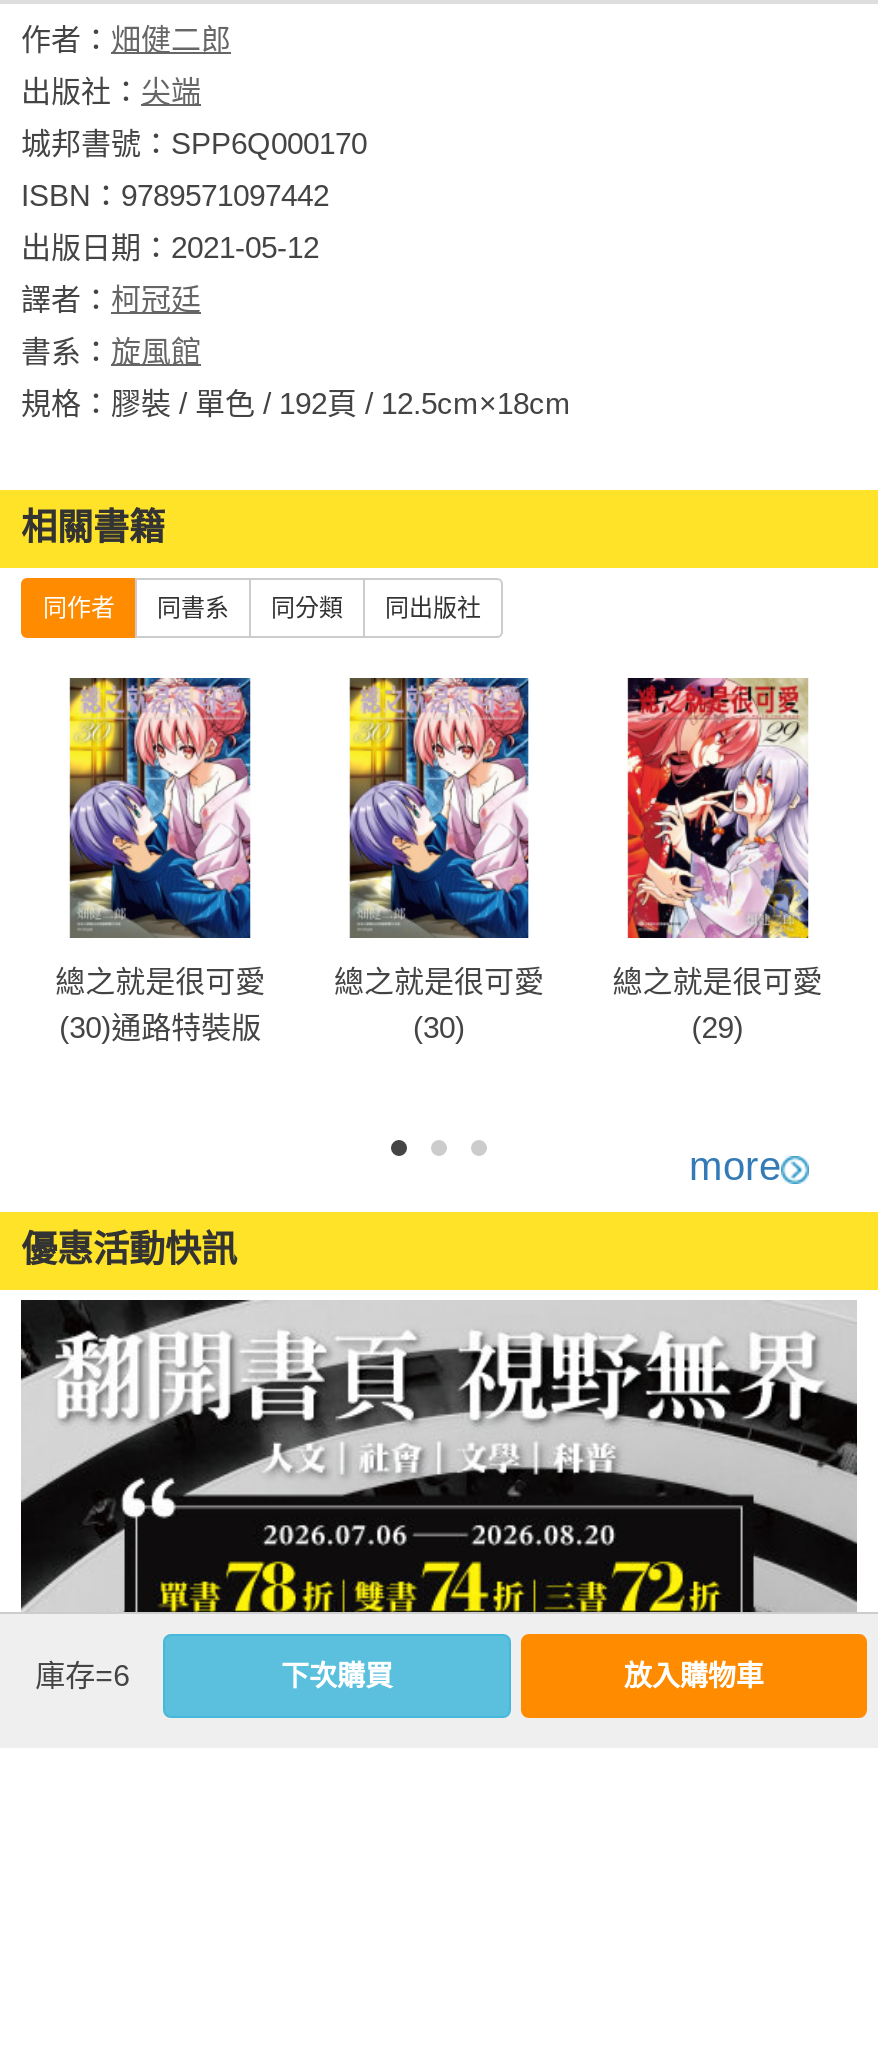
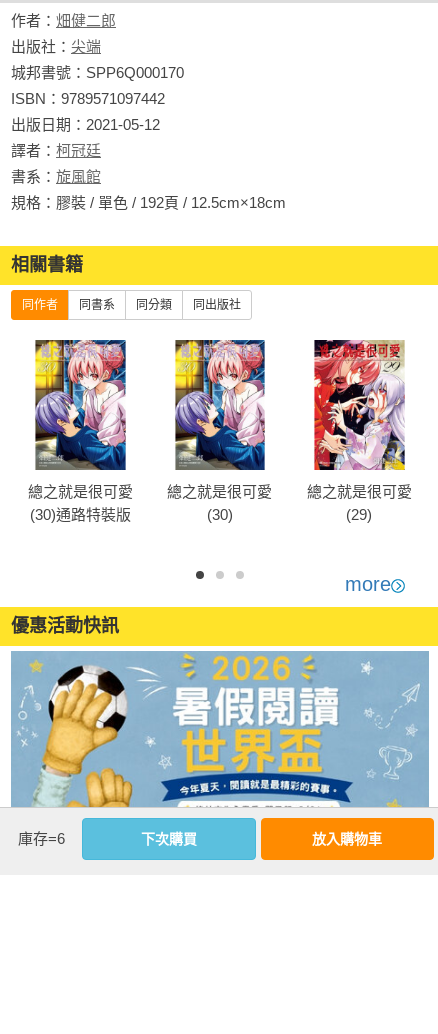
- [image]
+ [image]
